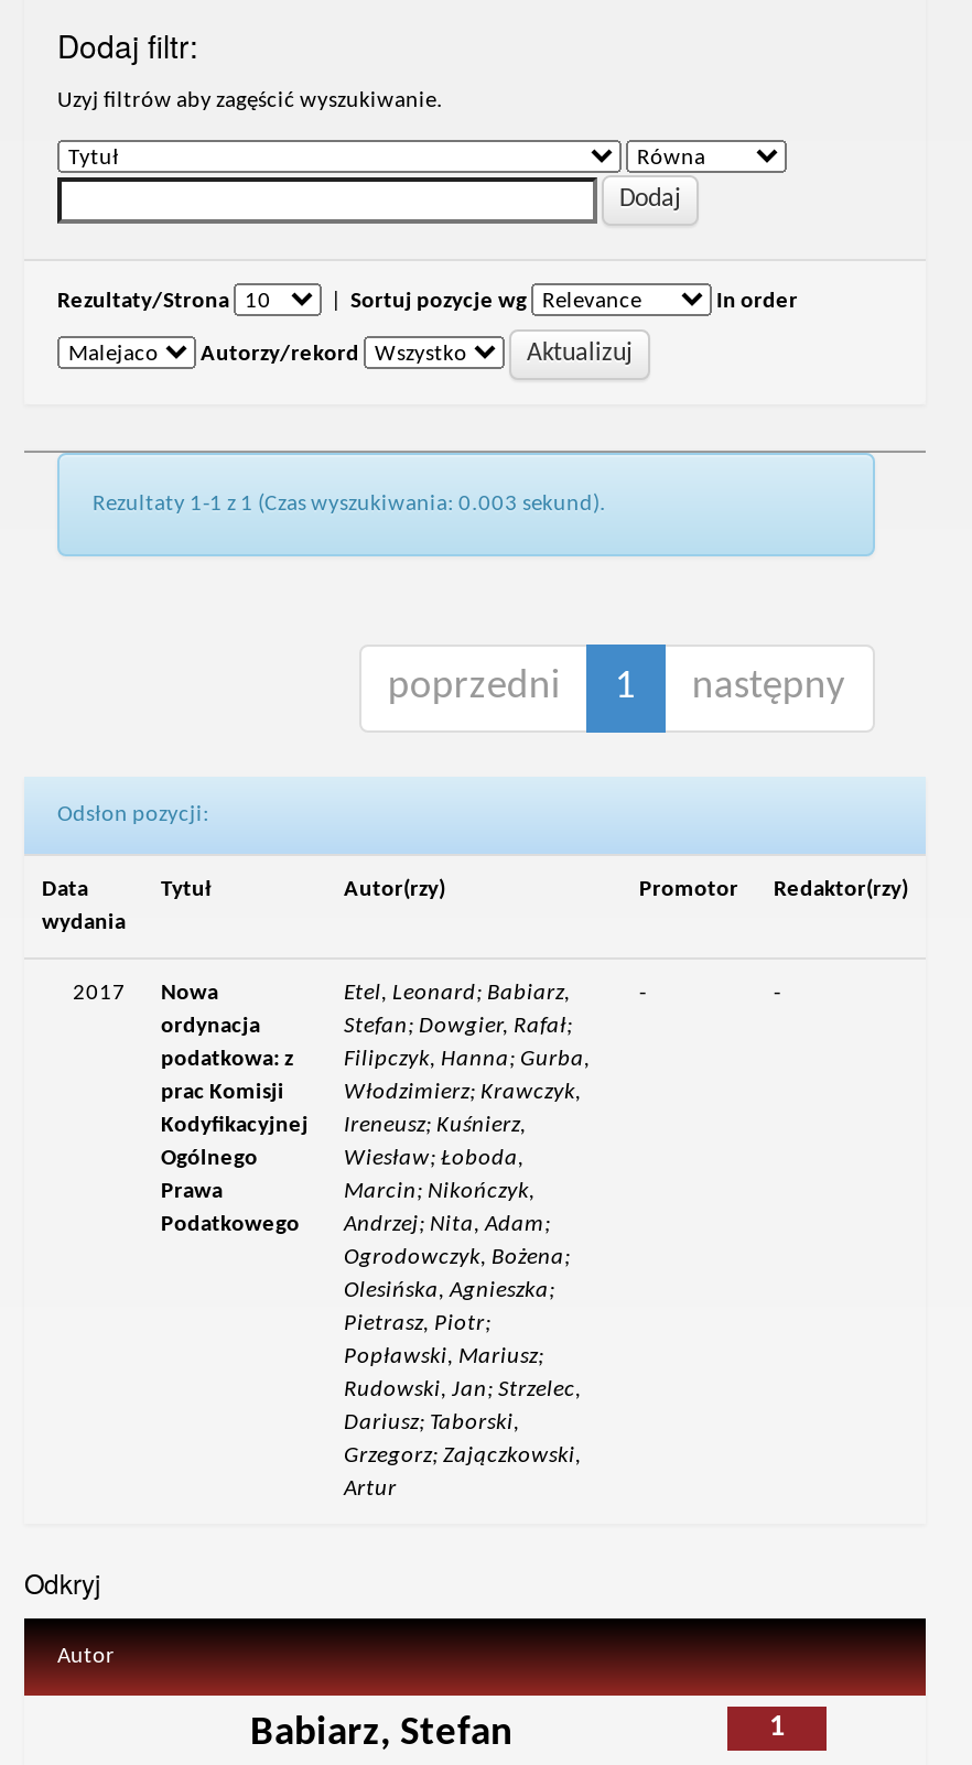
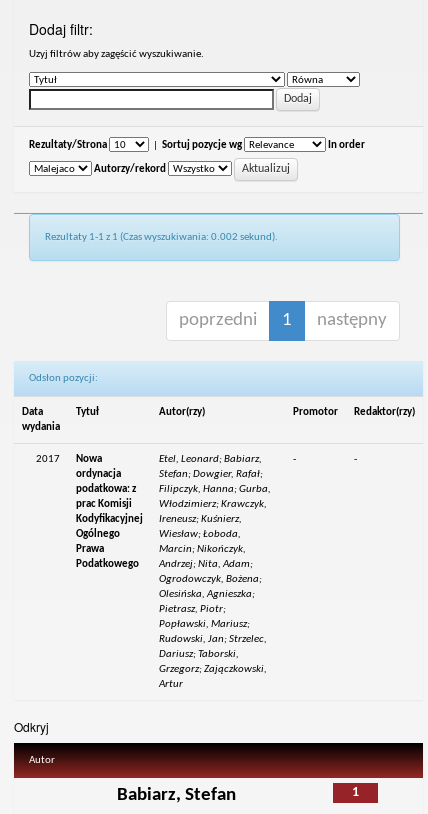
- Rezultaty 1-1 z 1 (Czas wyszukiwania: 0.003 sekund).
+ Rezultaty 1-1 z 1 (Czas wyszukiwania: 0.002 sekund).
